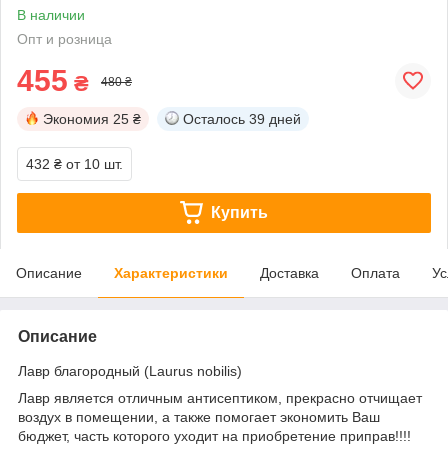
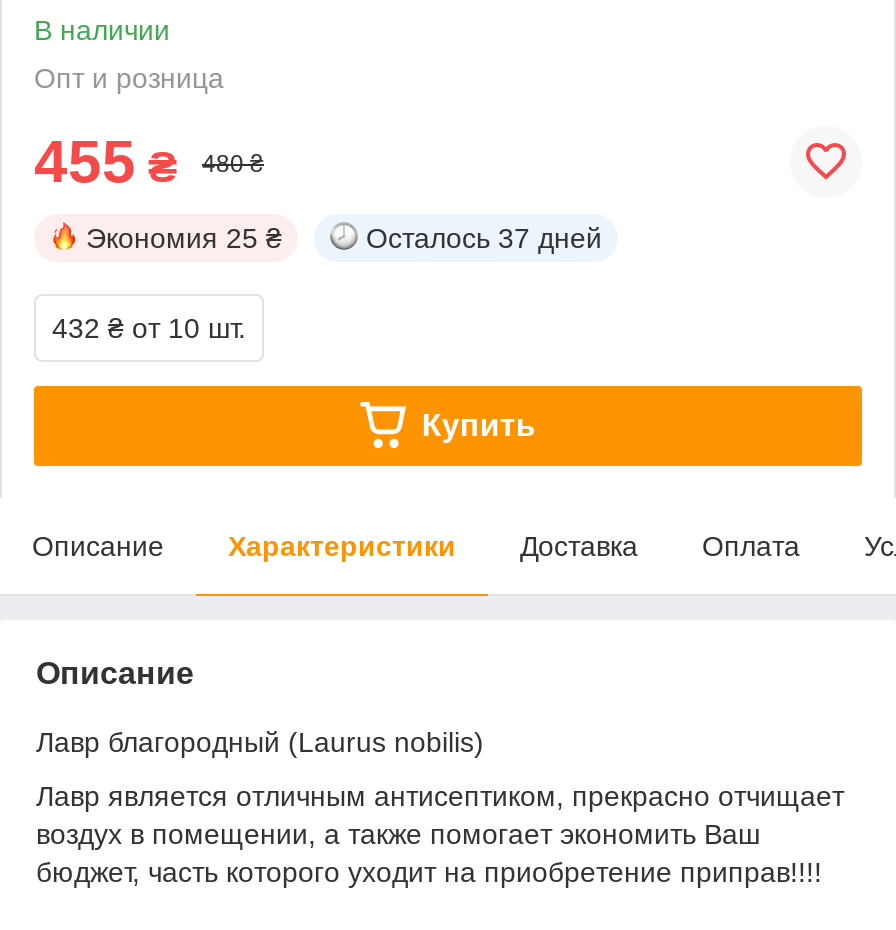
- Осталось 39 дней
+ Осталось 37 дней
